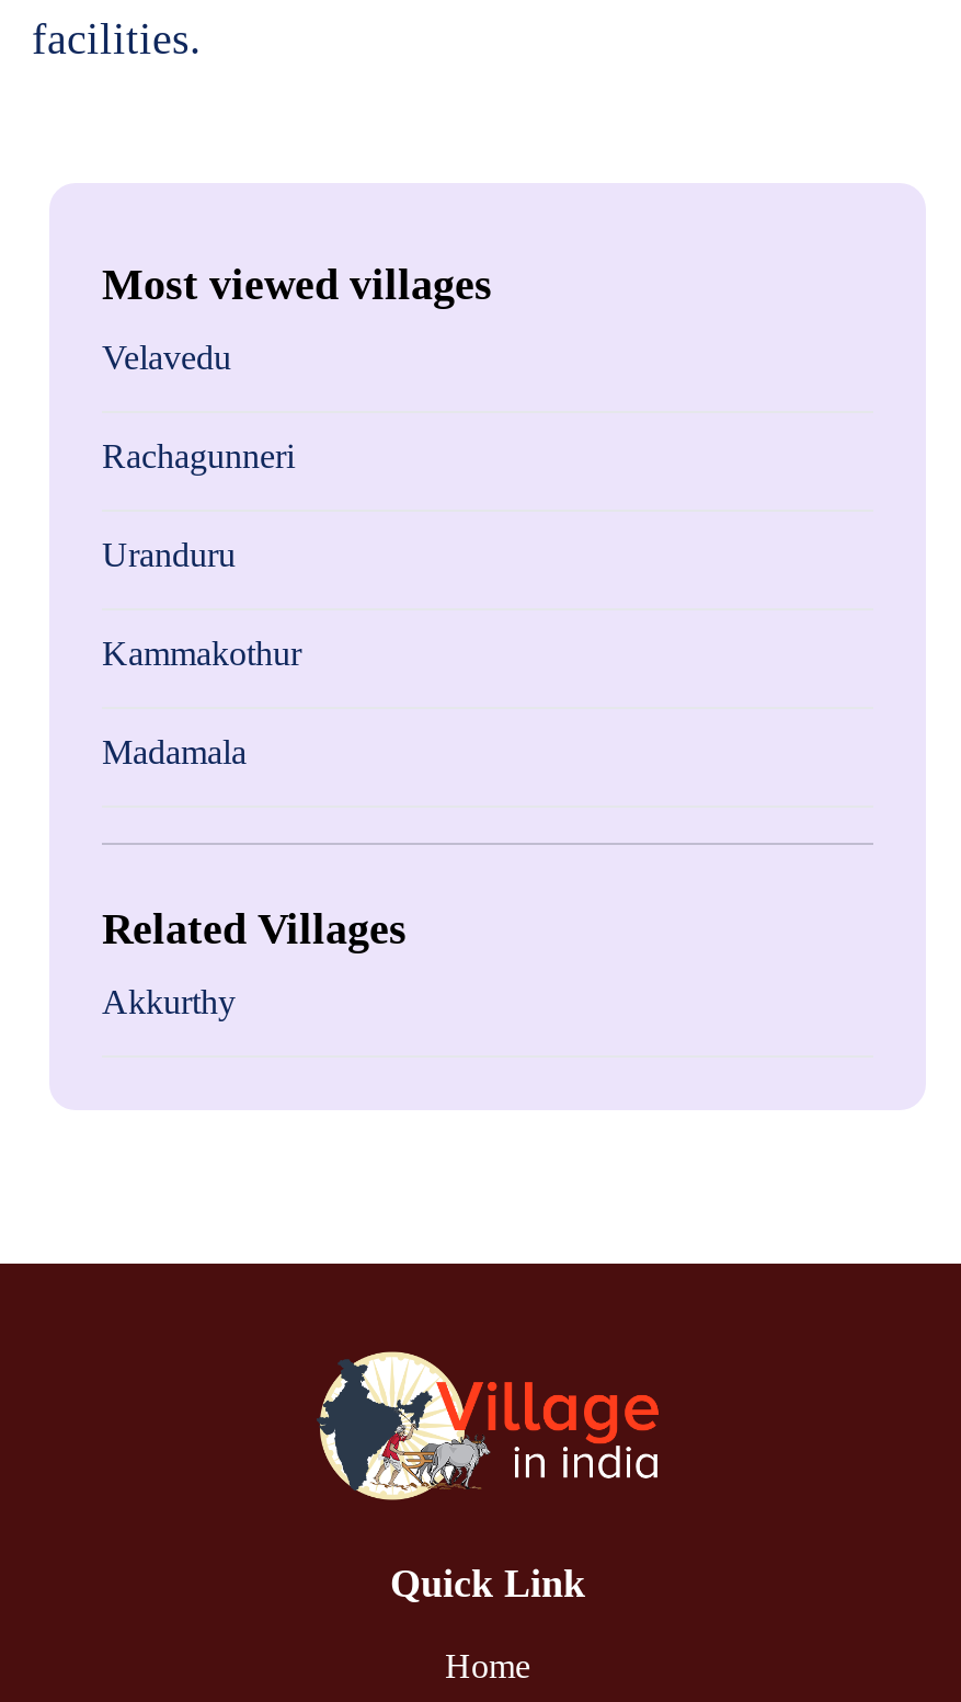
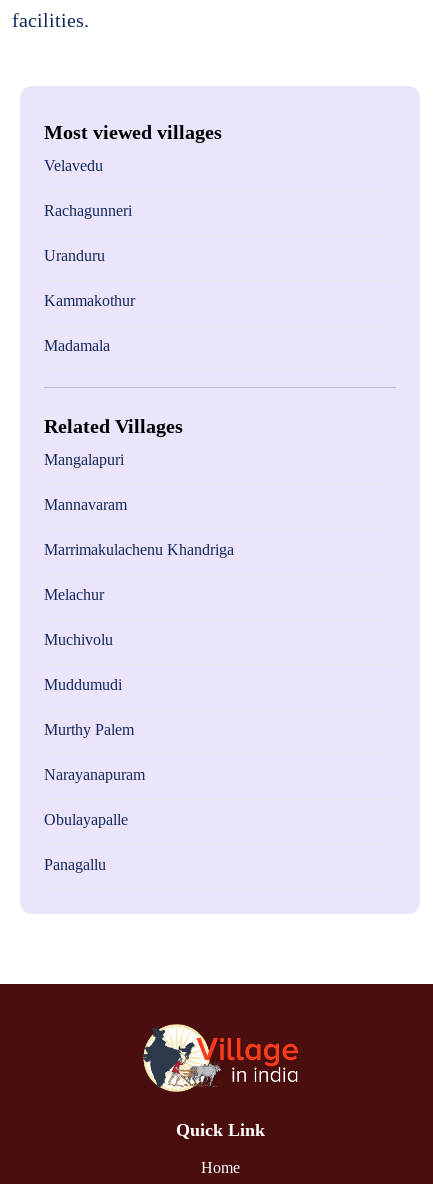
- Akkurthy
+ Mangalapuri
+ Mannavaram
+ Marrimakulachenu Khandriga
+ Melachur
+ Muchivolu
+ Muddumudi
+ Murthy Palem
+ Narayanapuram
+ Obulayapalle
+ Panagallu
